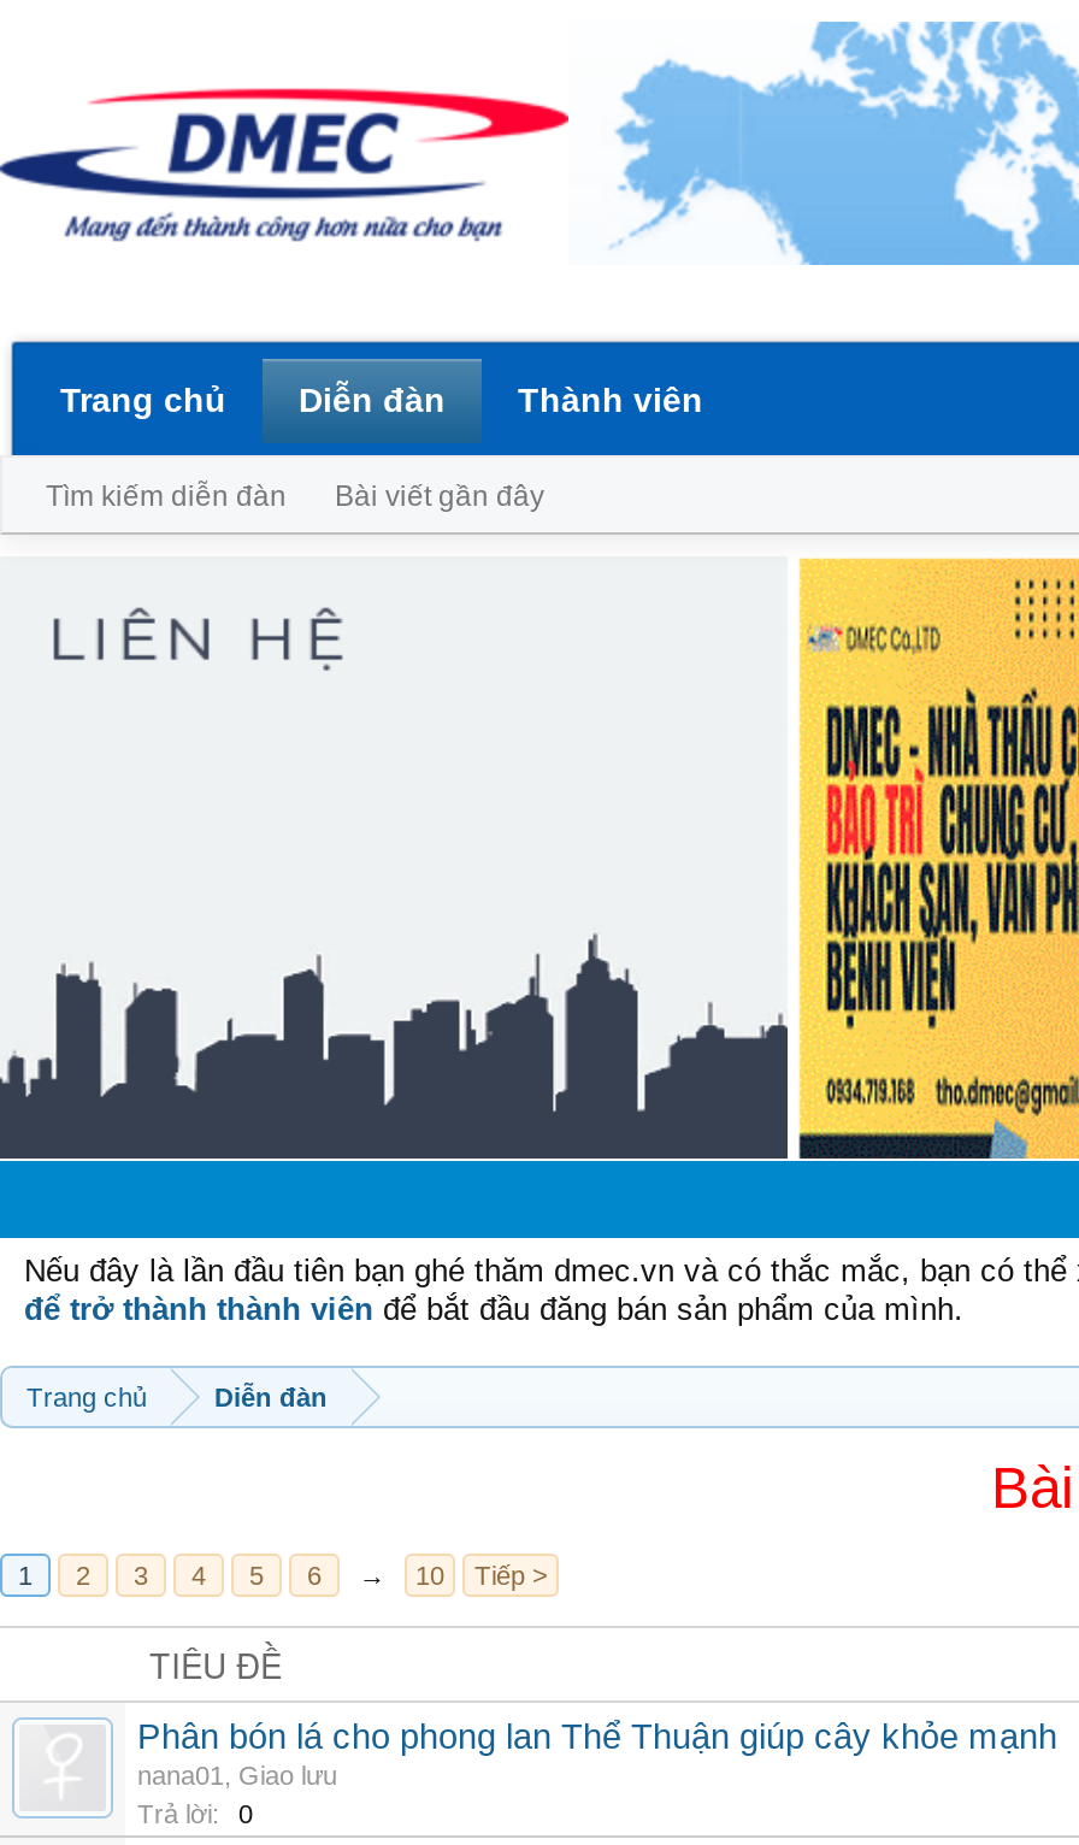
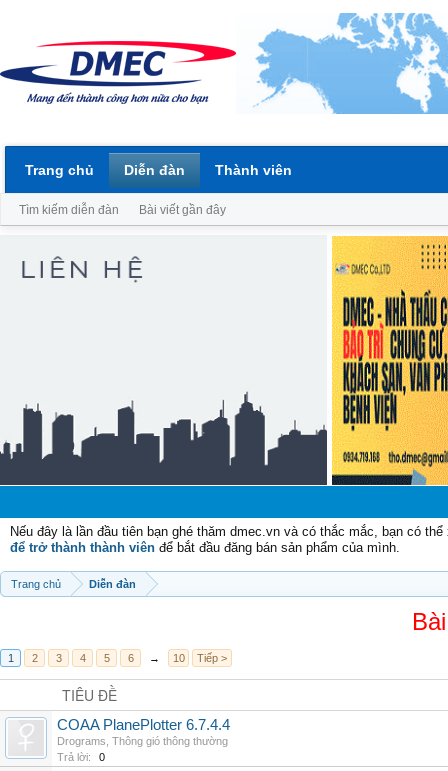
- Phân bón lá cho phong lan Thể Thuận giúp cây khỏe mạnh
- nana01, Giao lưu
+ COAA PlanePlotter 6.7.4.4
+ Drograms, Thông gió thông thường
